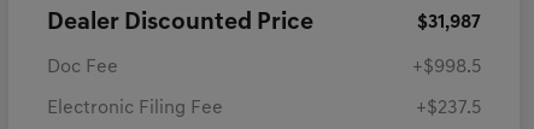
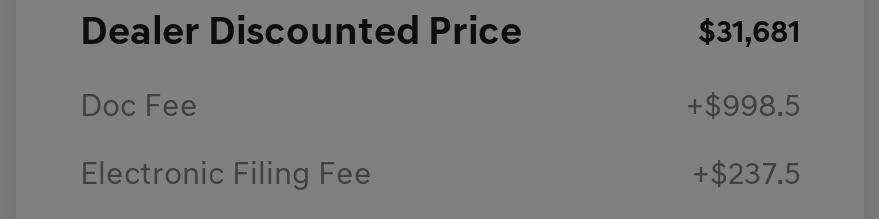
- $31,987
+ $31,681
